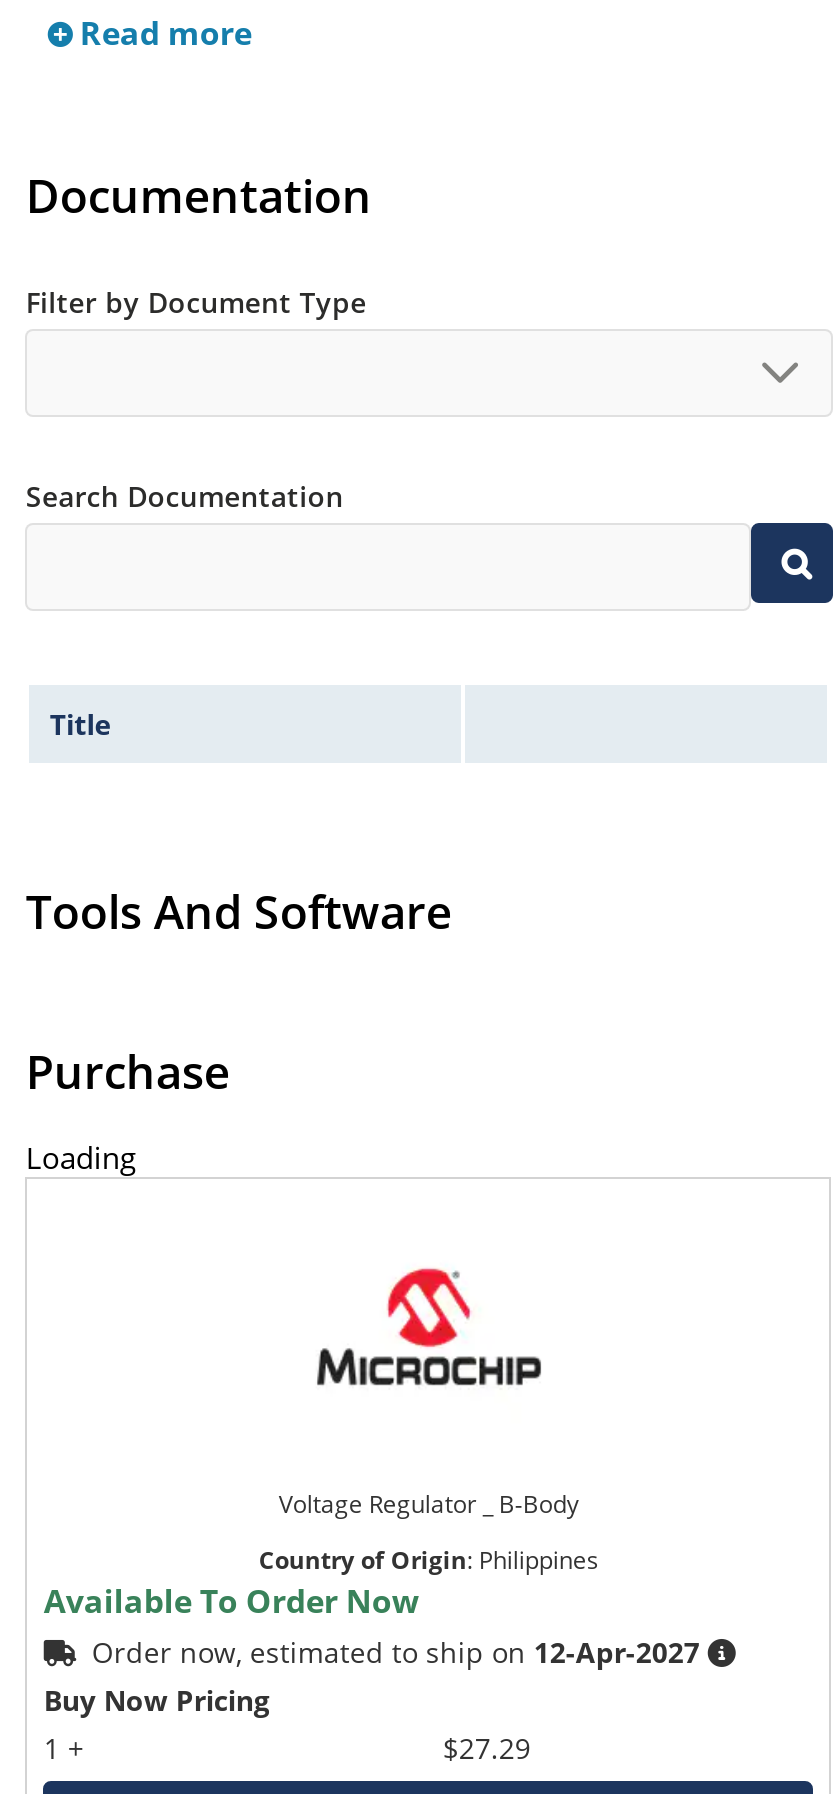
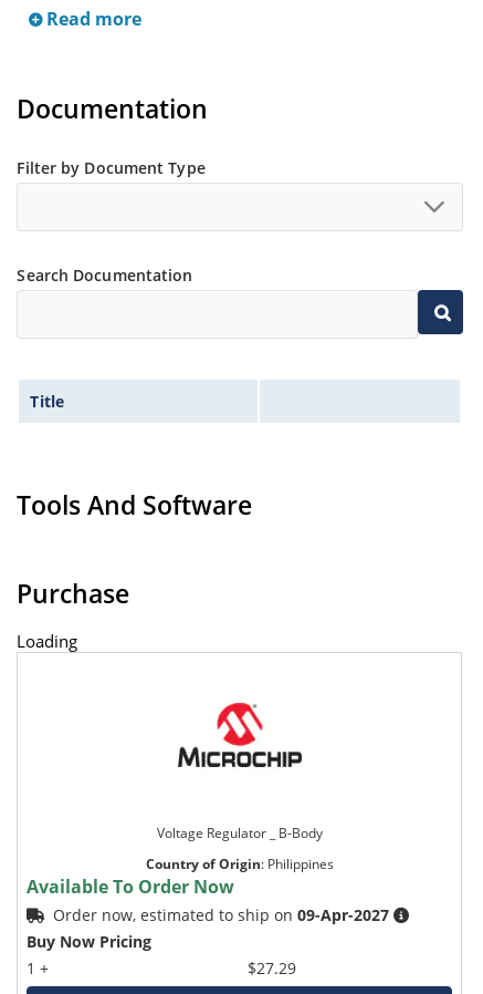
- Order now, estimated to ship on 12-Apr-2027
+ Order now, estimated to ship on 09-Apr-2027
